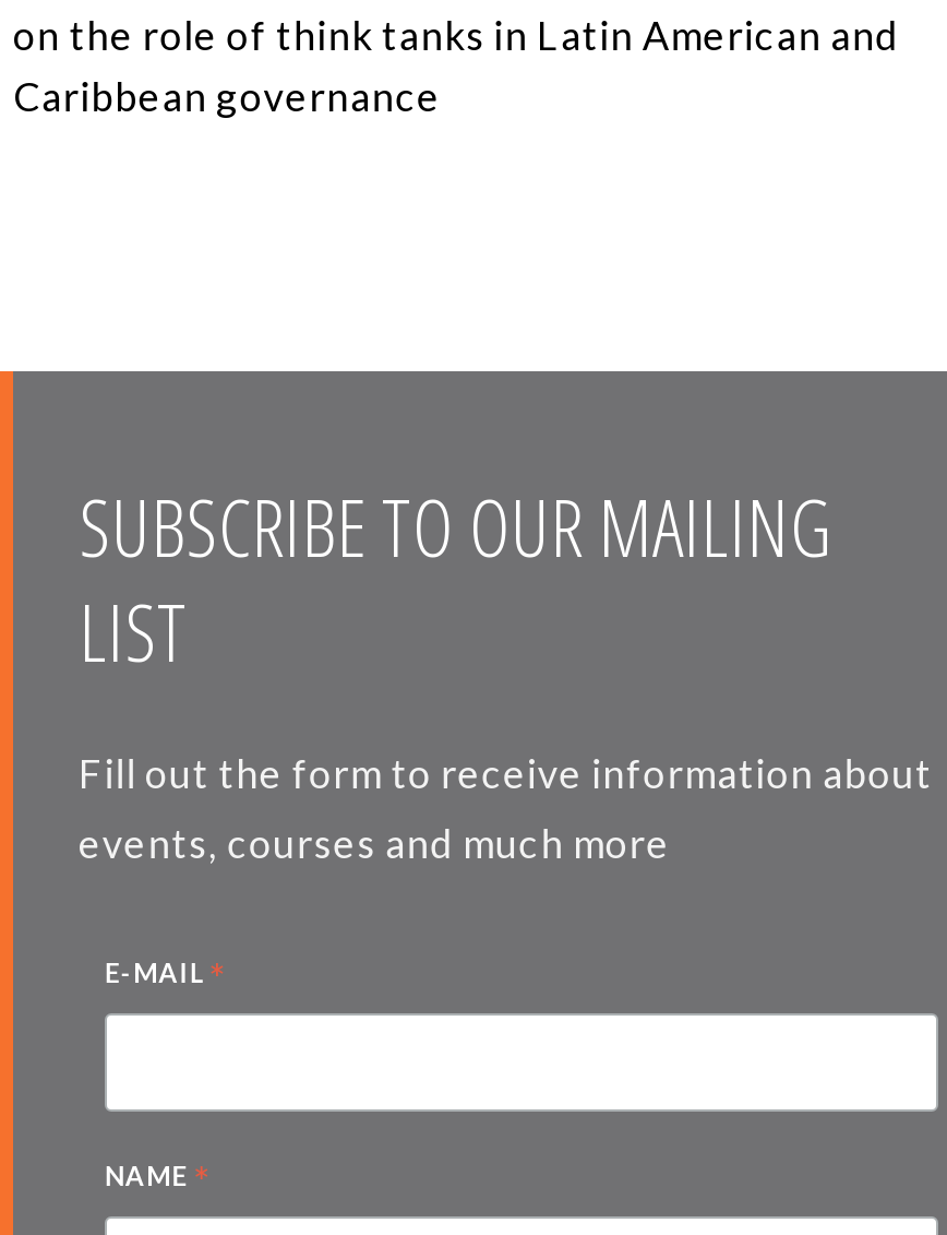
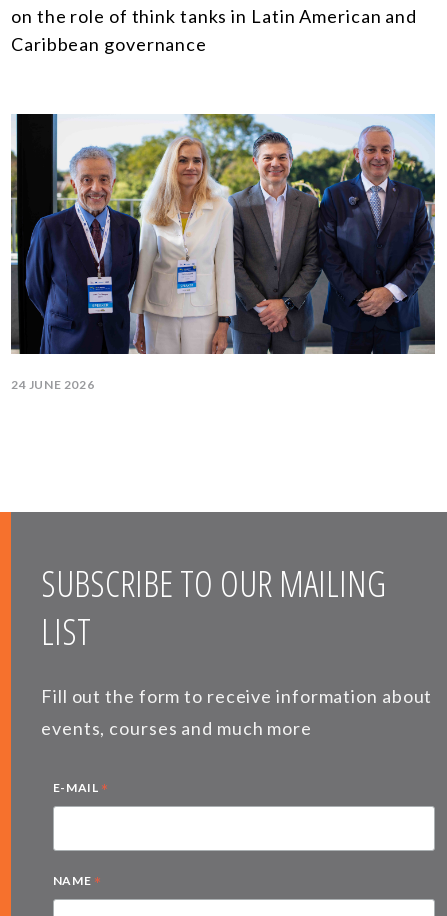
+ [image]
+ 24 JUNE 2026
